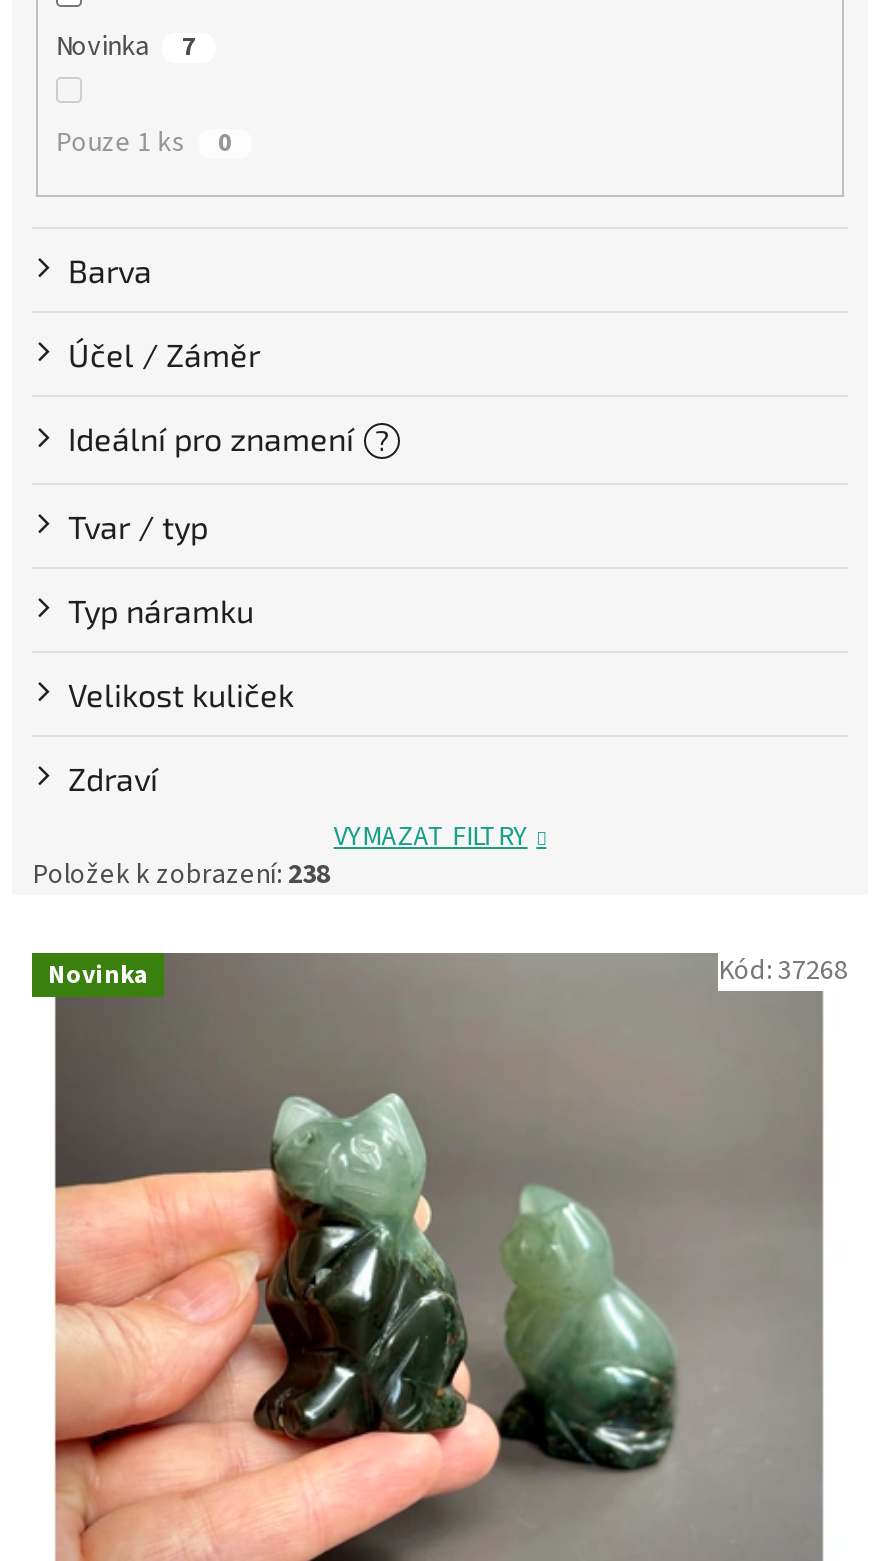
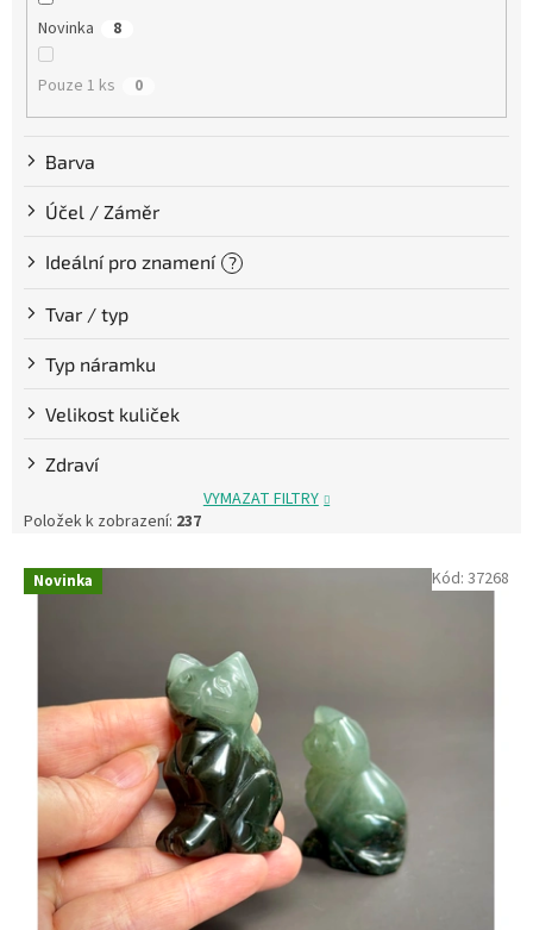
- Novinka 7
+ Novinka 8

- Položek k zobrazení: 238
+ Položek k zobrazení: 237
